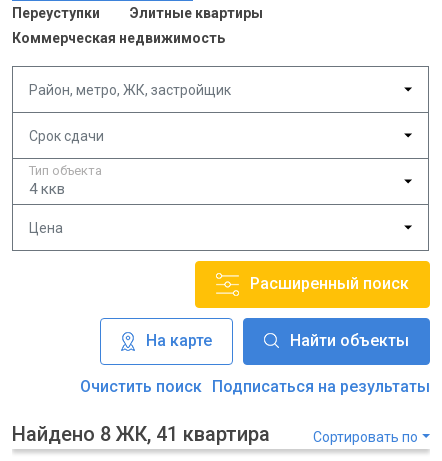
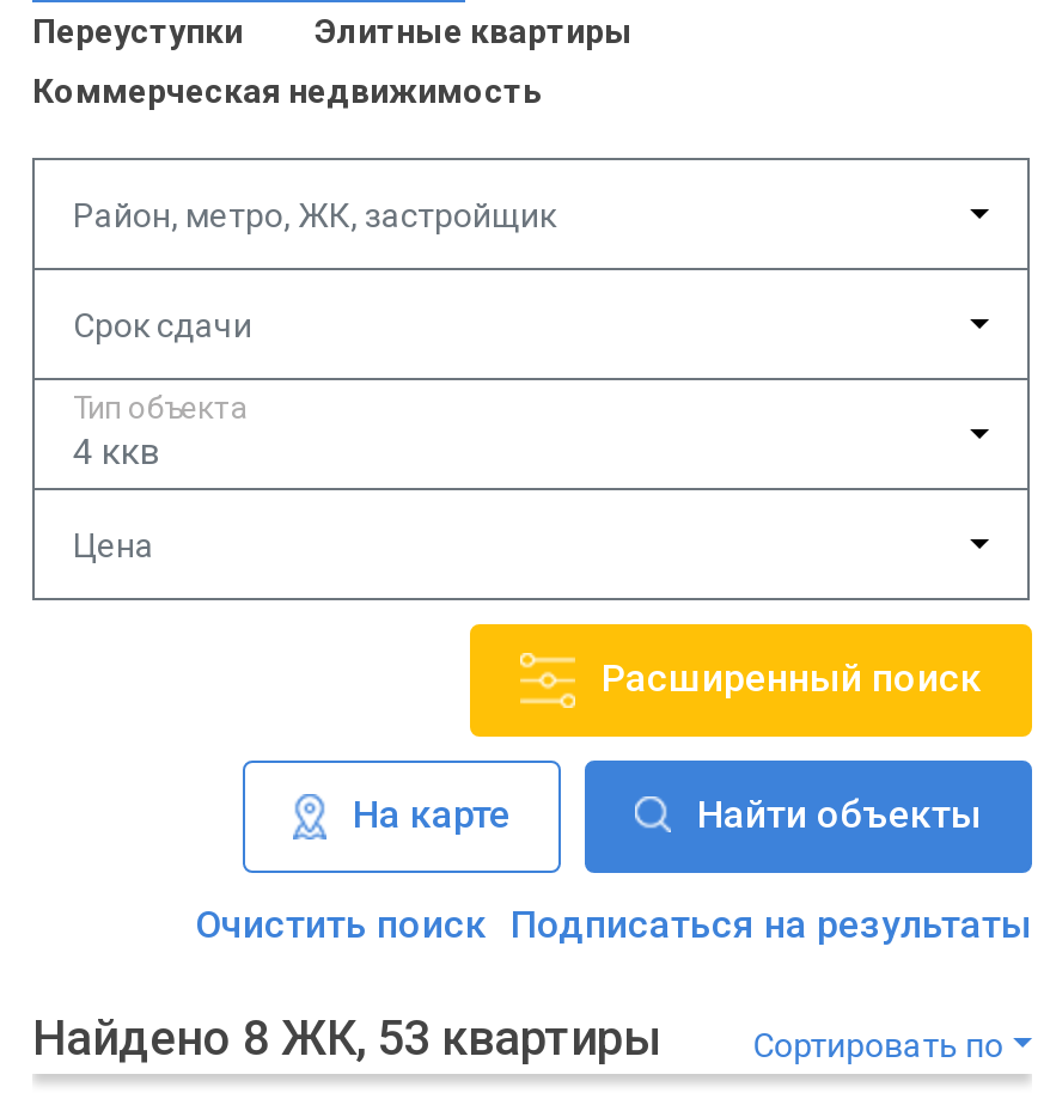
- Найдено 8 ЖК, 41 квартира
+ Найдено 8 ЖК, 53 квартиры
